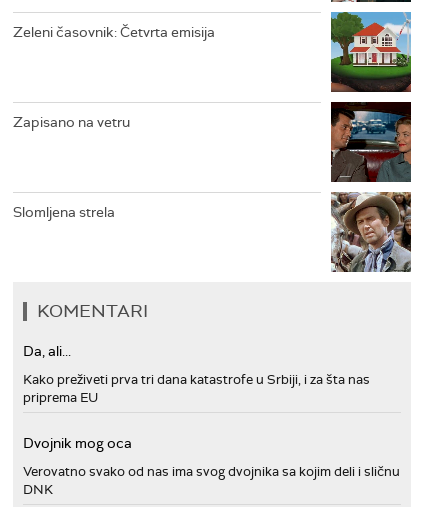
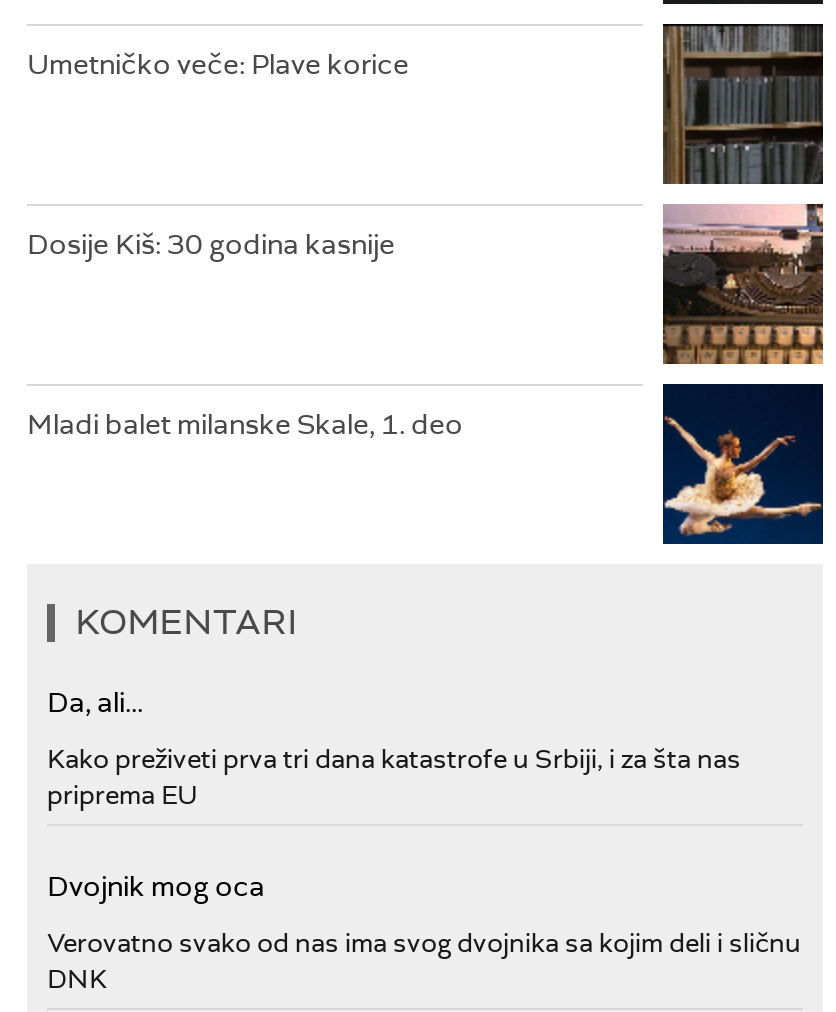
- [image]
+ [image]

- Zeleni časovnik: Četvrta emisija
+ Umetničko veče: Plave korice

- [image]
+ [image]

- Zapisano na vetru
+ Dosije Kiš: 30 godina kasnije

- [image]
+ [image]

- Slomljena strela
+ Mladi balet milanske Skale, 1. deo
